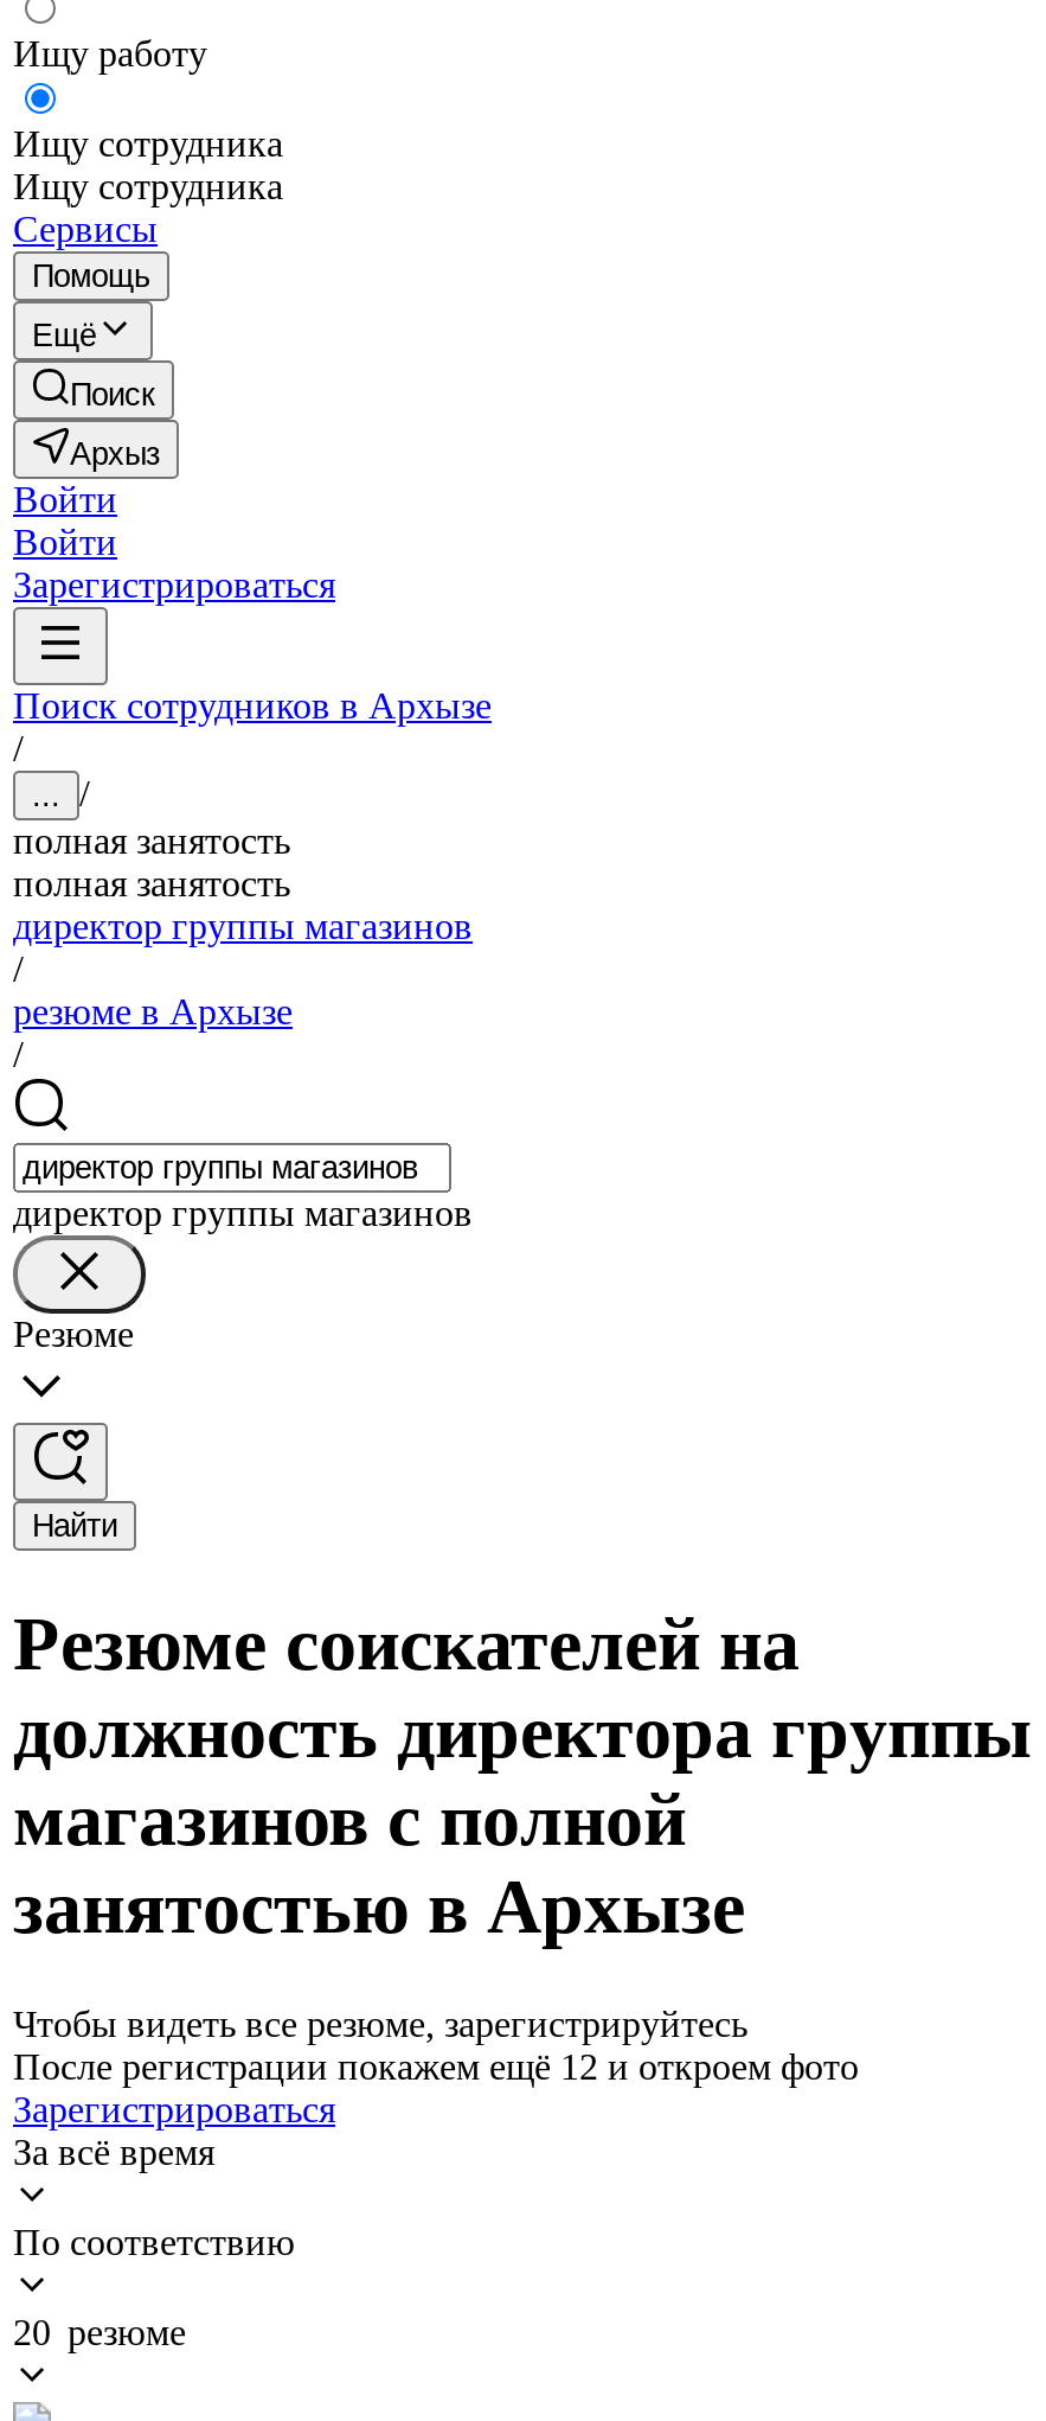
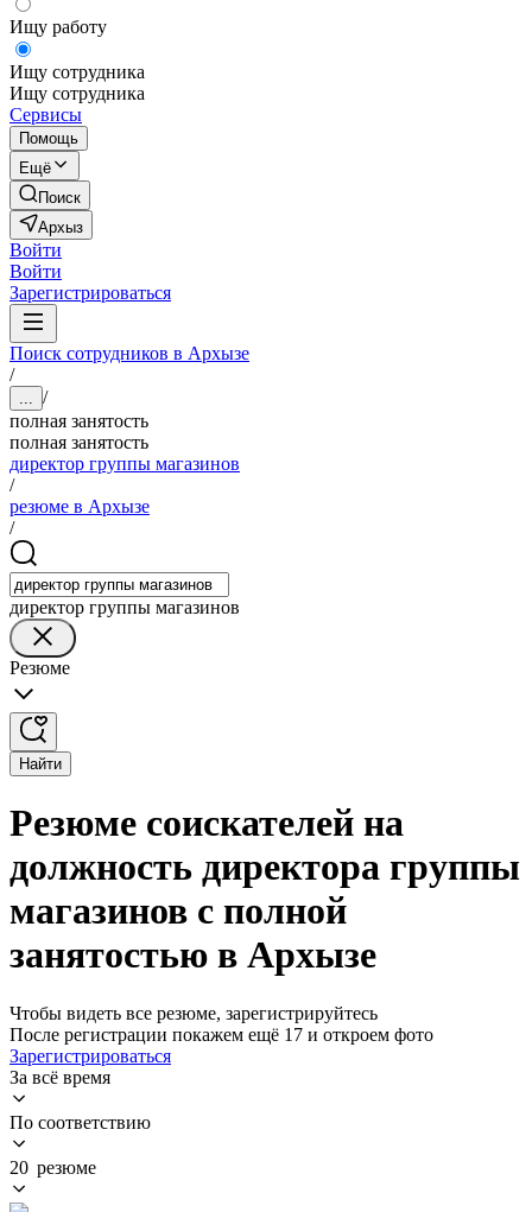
- После регистрации покажем ещё 12 и откроем фото
+ После регистрации покажем ещё 17 и откроем фото
